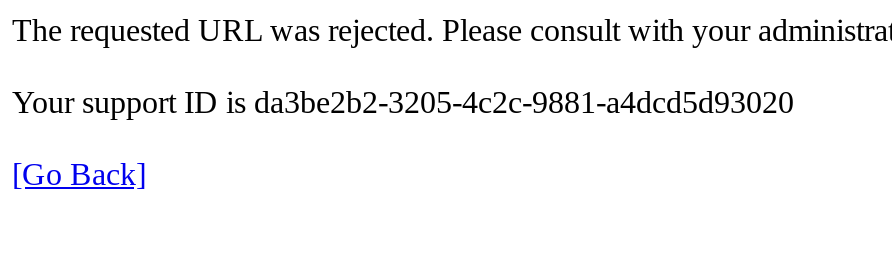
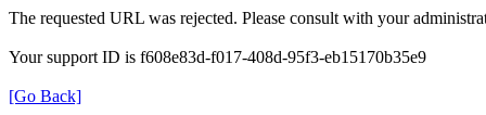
- Your support ID is da3be2b2-3205-4c2c-9881-a4dcd5d93020
+ Your support ID is f608e83d-f017-408d-95f3-eb15170b35e9
